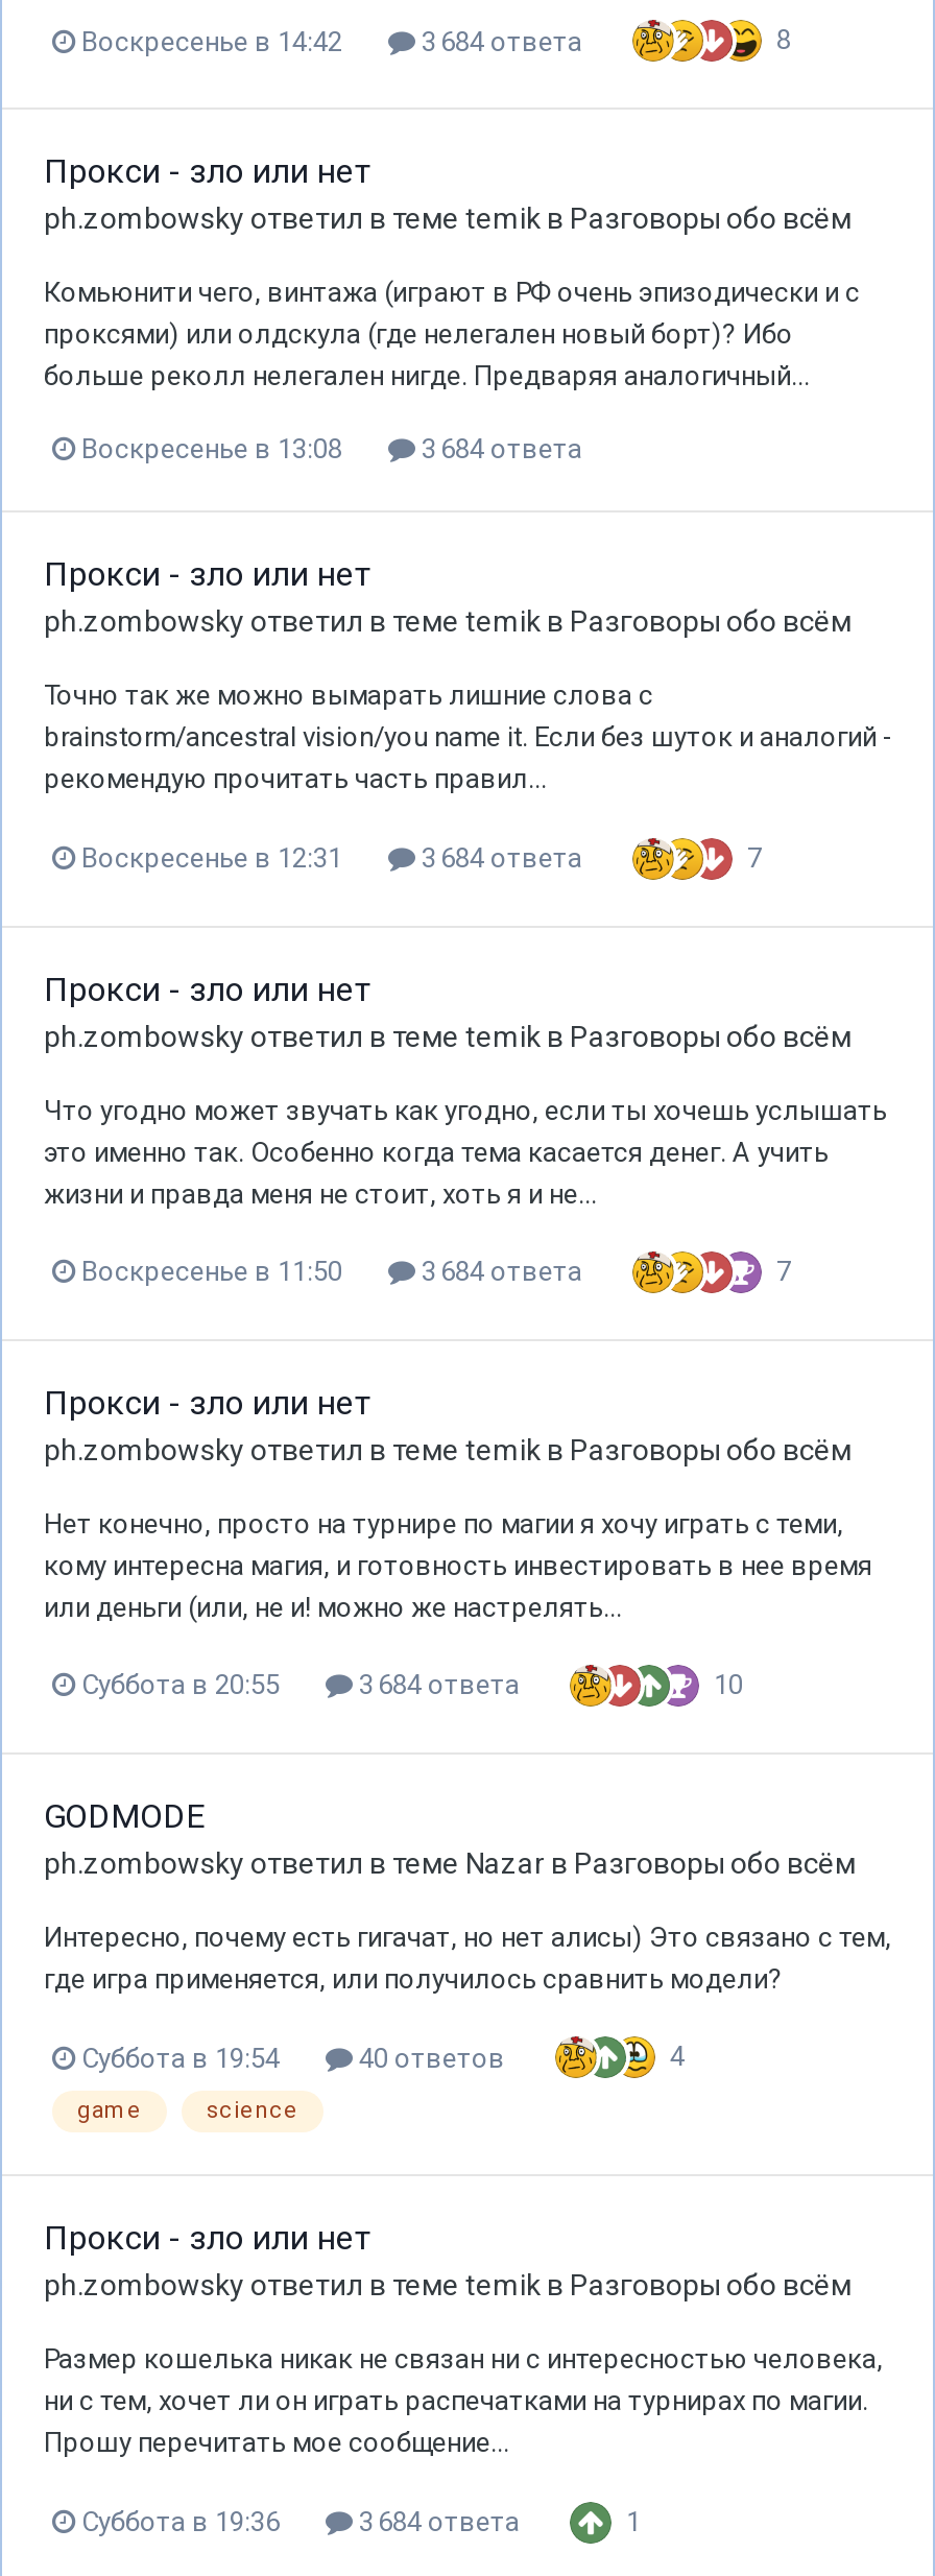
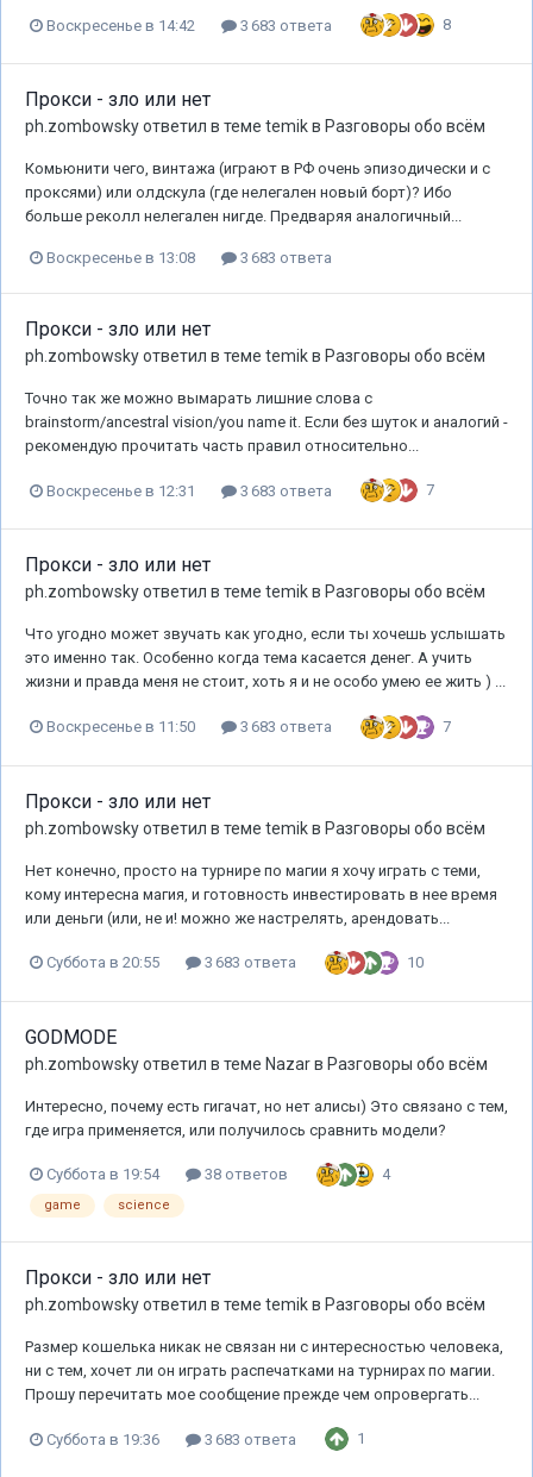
- 3 684 ответа
+ 3 683 ответа

- 3 684 ответа
+ 3 683 ответа

- рекомендую прочитать часть правил...
+ рекомендую прочитать часть правил относительно...

- 3 684 ответа
+ 3 683 ответа

- жизни и правда меня не стоит, хоть я и не...
+ жизни и правда меня не стоит, хоть я и не особо умею ее жить ) ...

- 3 684 ответа
+ 3 683 ответа

- или деньги (или, не и! можно же настрелять...
+ или деньги (или, не и! можно же настрелять, арендовать...

- 3 684 ответа
+ 3 683 ответа

- 40 ответов
+ 38 ответов

- Прошу перечитать мое сообщение...
+ Прошу перечитать мое сообщение прежде чем опровергать...

- 3 684 ответа
+ 3 683 ответа
